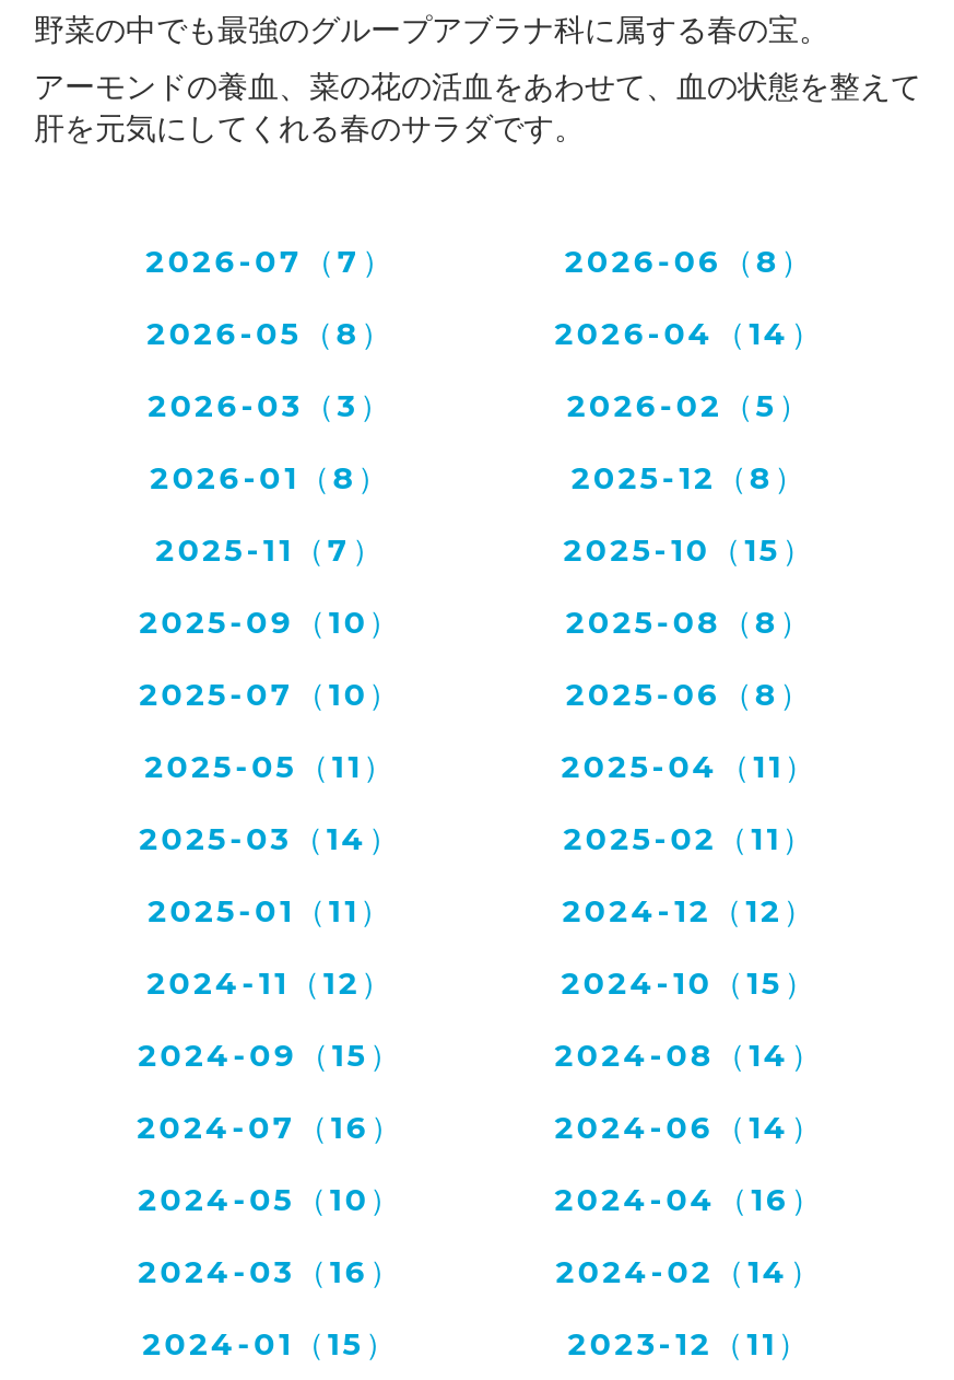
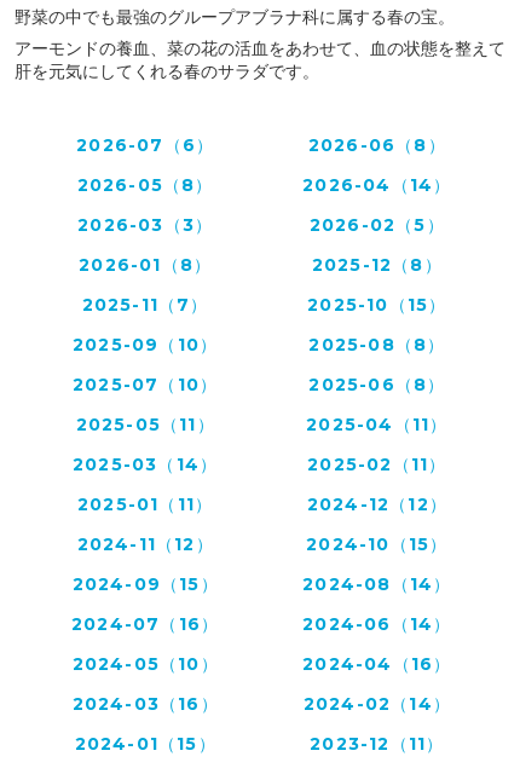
- 2026-07（7）
+ 2026-07（6）
